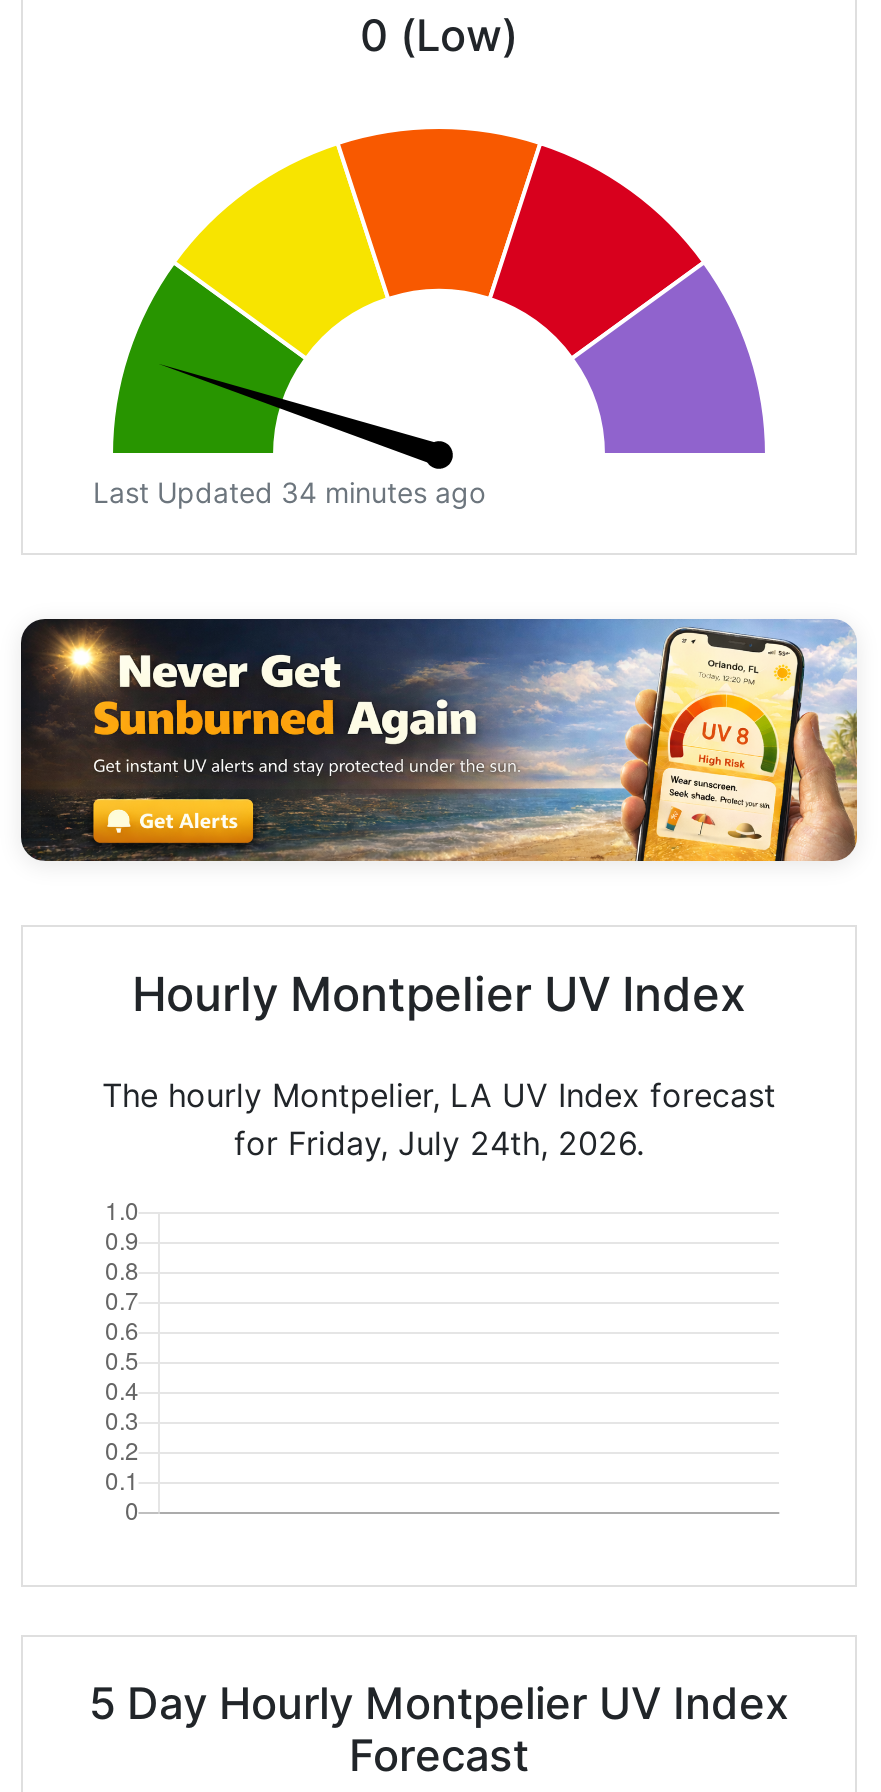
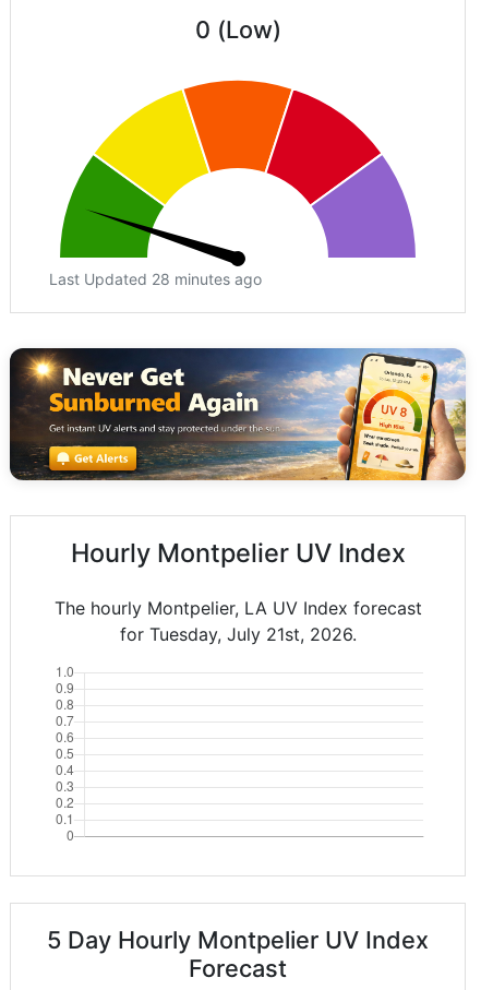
- Last Updated 34 minutes ago
+ Last Updated 28 minutes ago

- for Friday, July 24th, 2026.
+ for Tuesday, July 21st, 2026.
